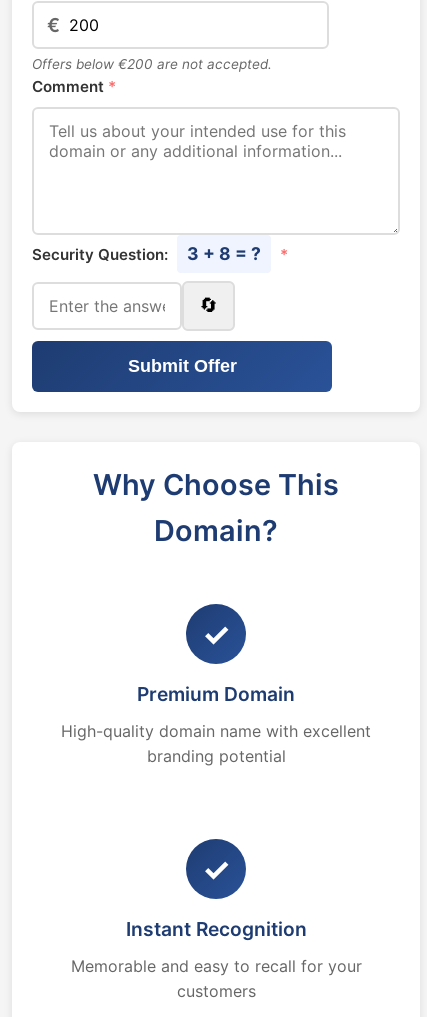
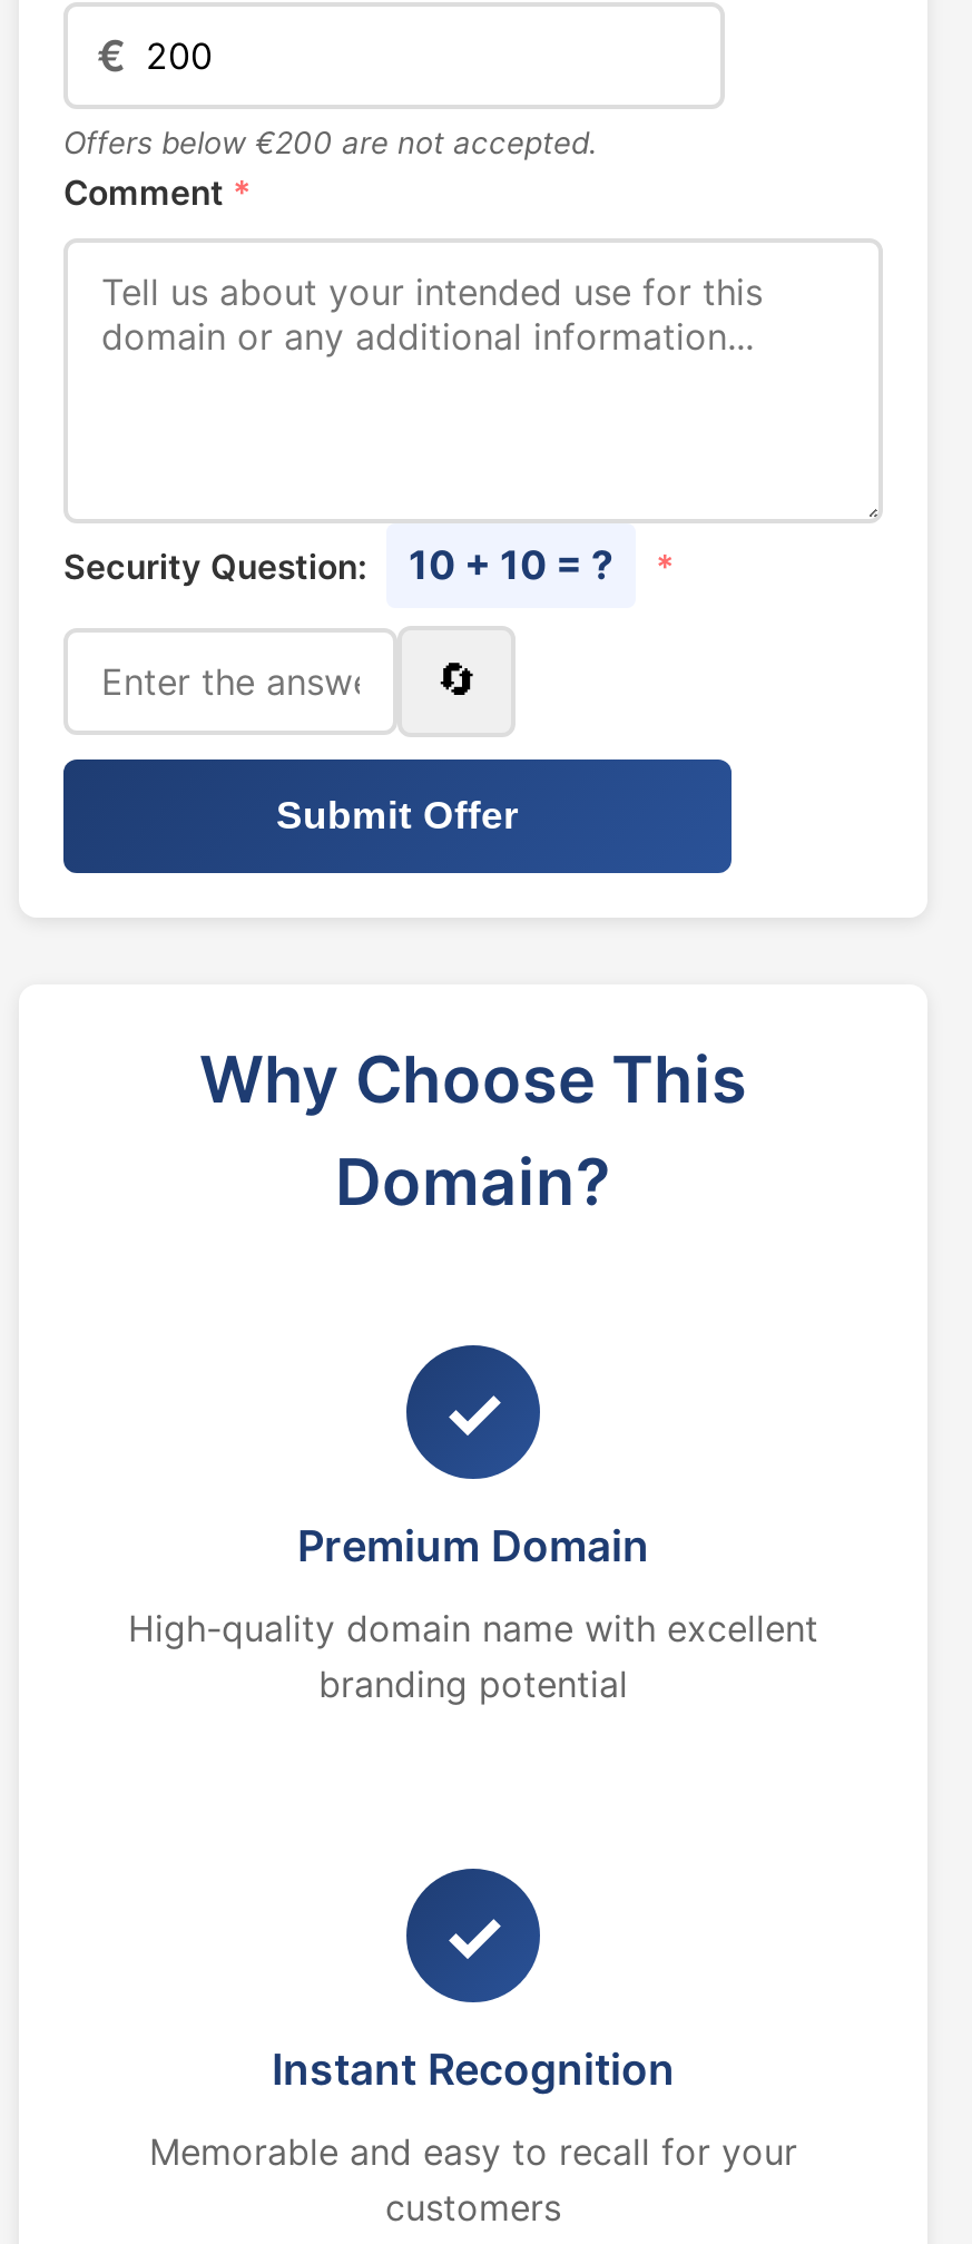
- 3 + 8 = ?
+ 10 + 10 = ?
